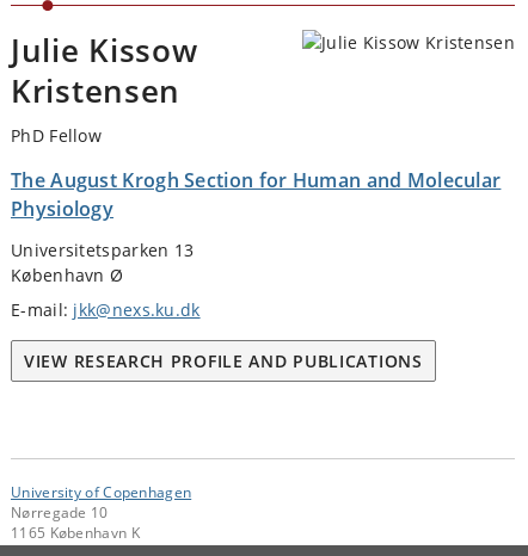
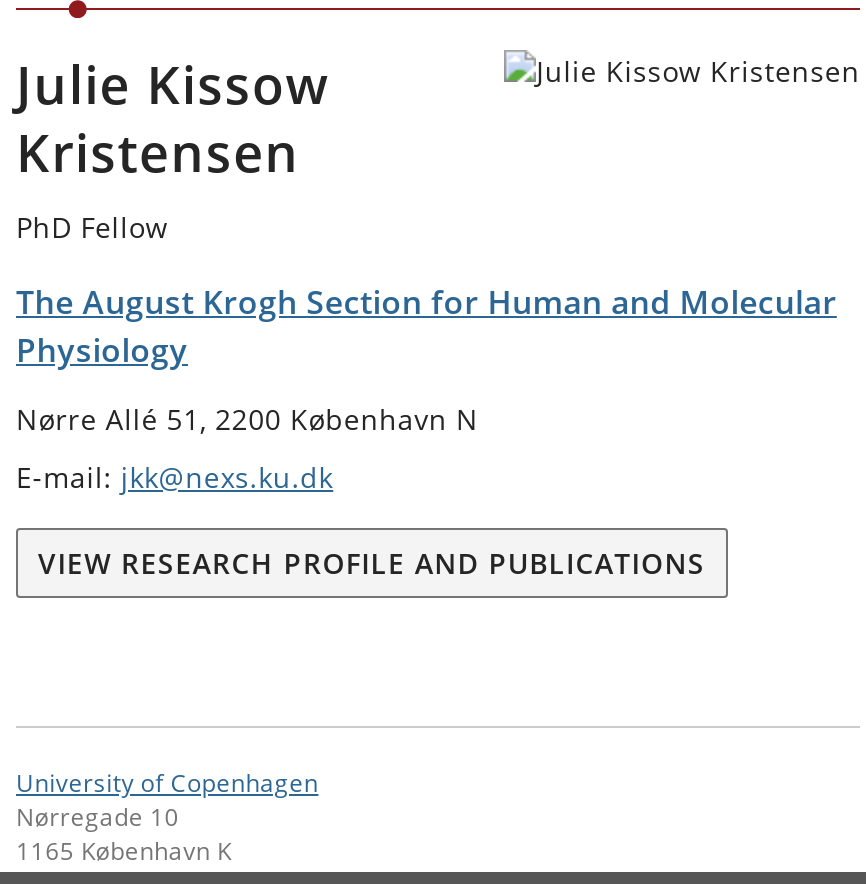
- Universitetsparken 13
- København Ø
+ Nørre Allé 51, 2200 København N
